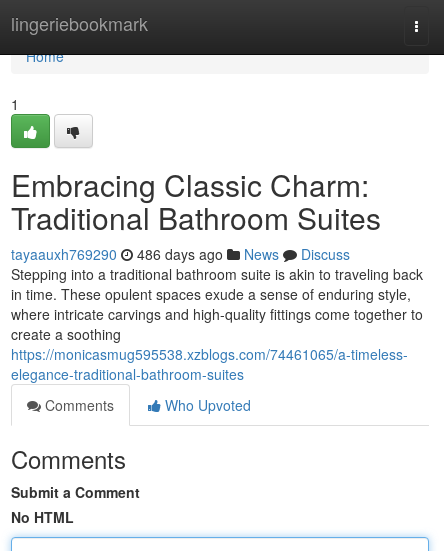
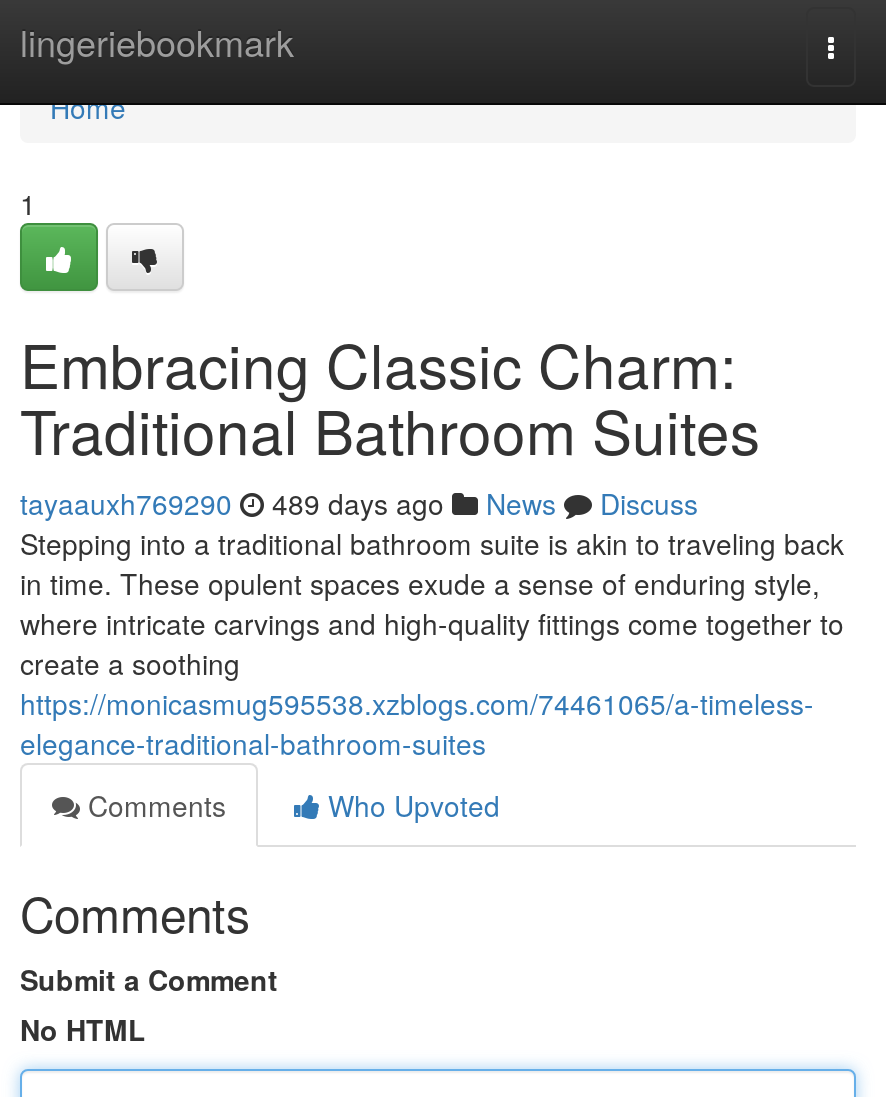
- tayaauxh769290 486 days ago News Discuss
+ tayaauxh769290 489 days ago News Discuss
